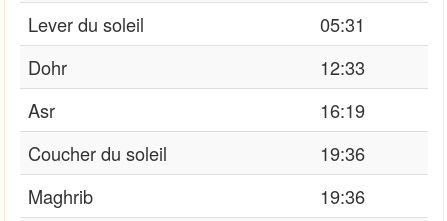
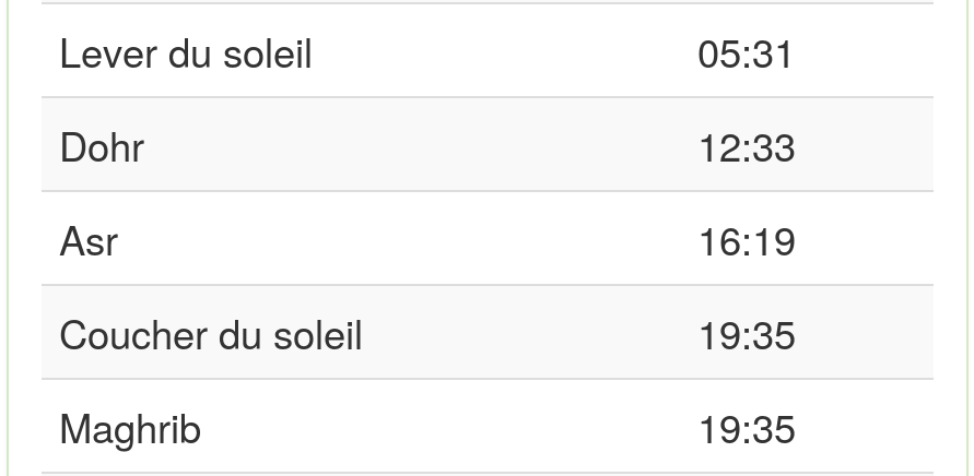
- 19:36
+ 19:35

- 19:36
+ 19:35
